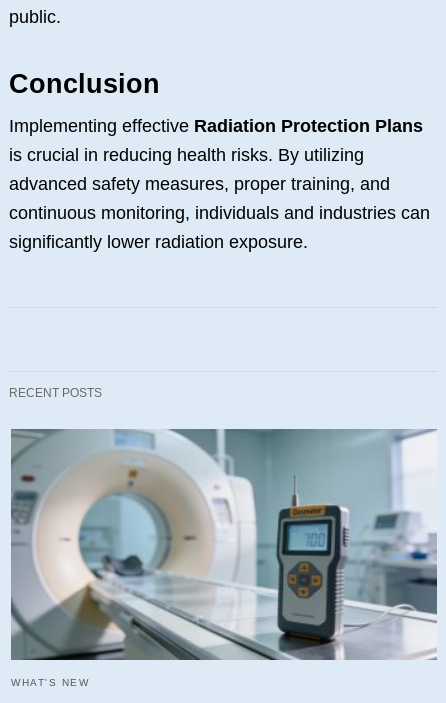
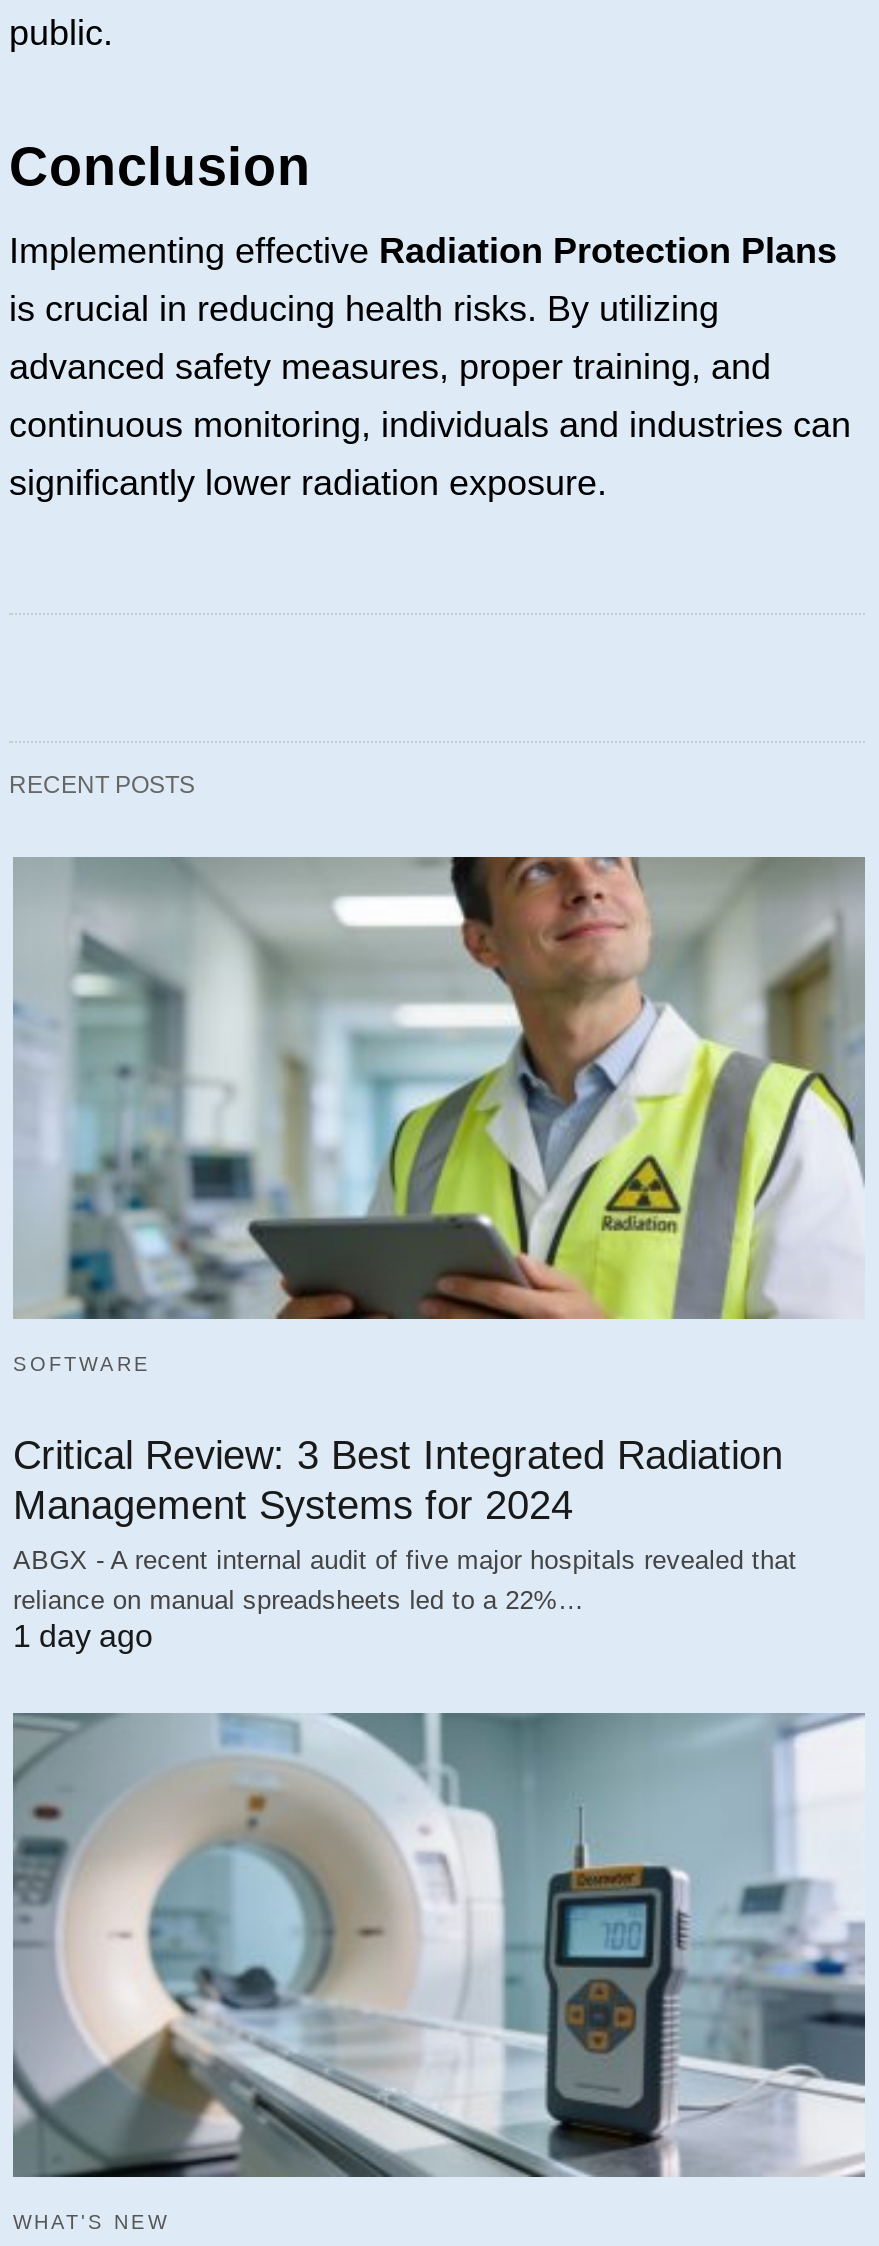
+ [image]
+ SOFTWARE
+ Critical Review: 3 Best Integrated Radiation
+ Management Systems for 2024
+ ABGX - A recent internal audit of five major hospitals revealed that
+ reliance on manual spreadsheets led to a 22%…
+ 1 day ago
